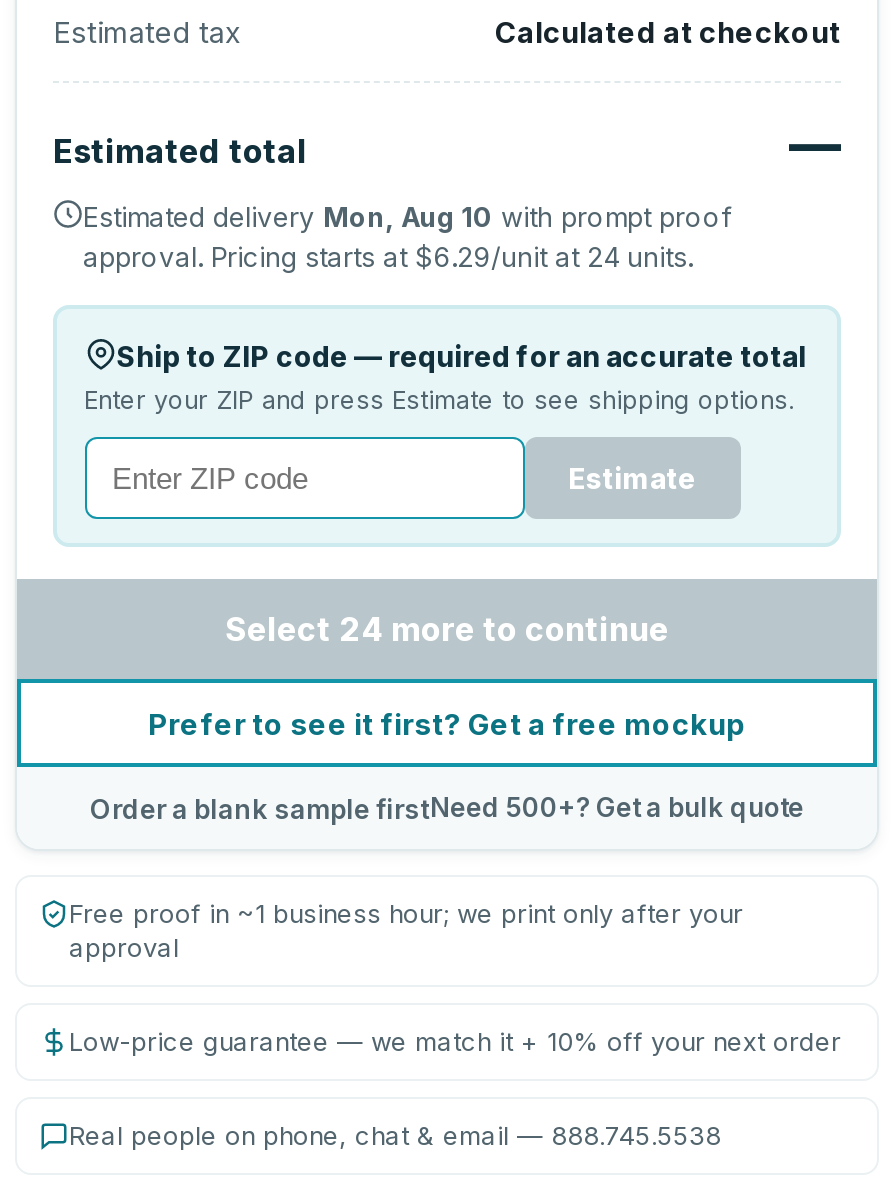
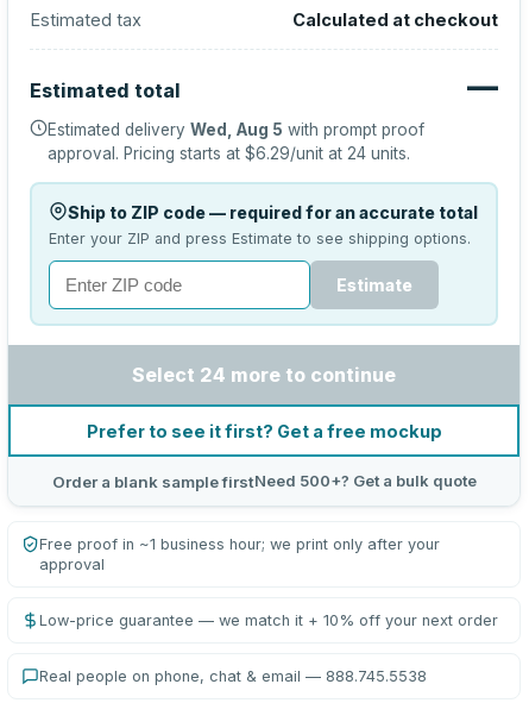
- Estimated delivery Mon, Aug 10 with prompt proof
+ Estimated delivery Wed, Aug 5 with prompt proof
